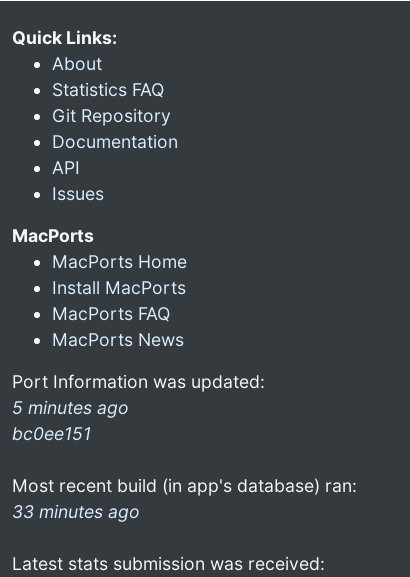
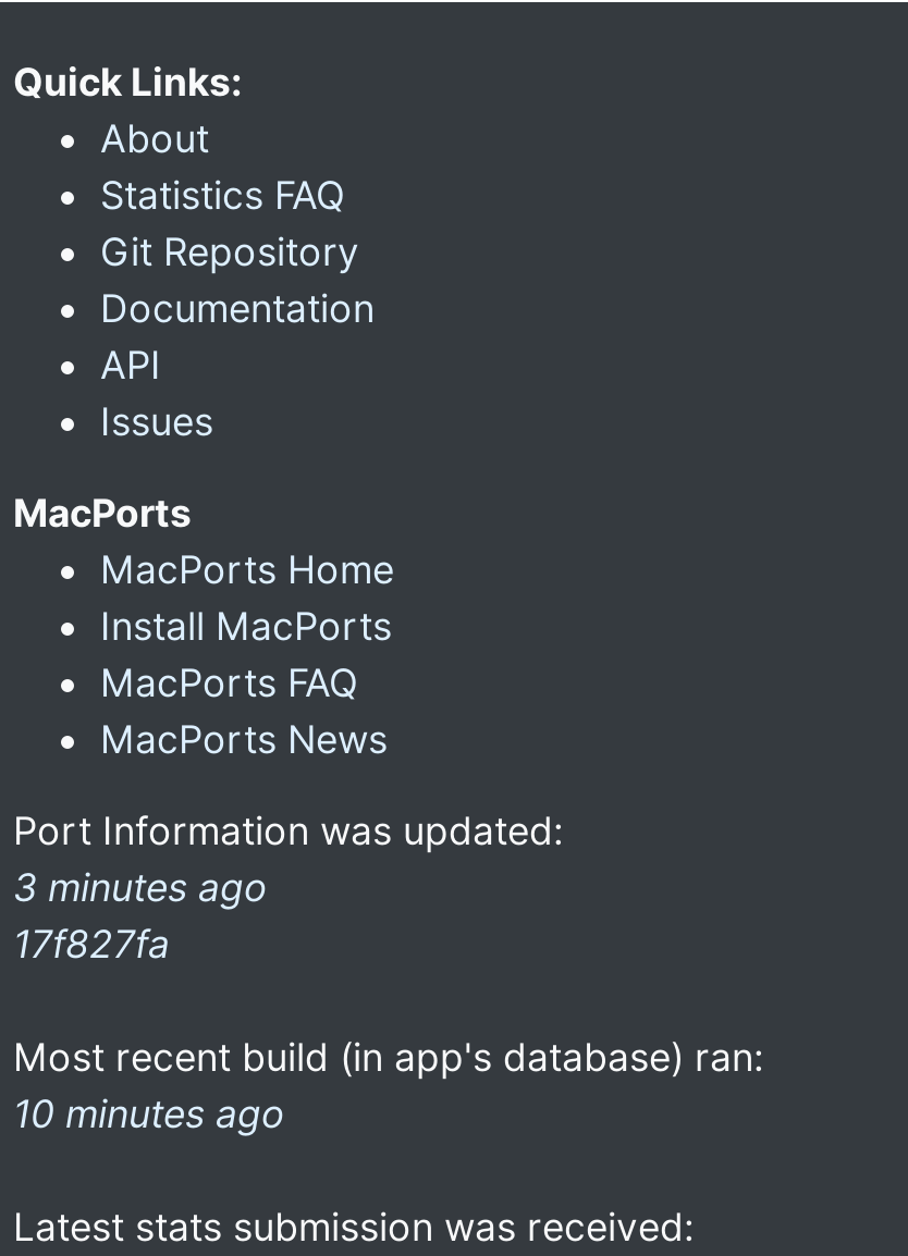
- 5 minutes ago
- bc0ee151
+ 3 minutes ago
+ 17f827fa

- 33 minutes ago
+ 10 minutes ago
